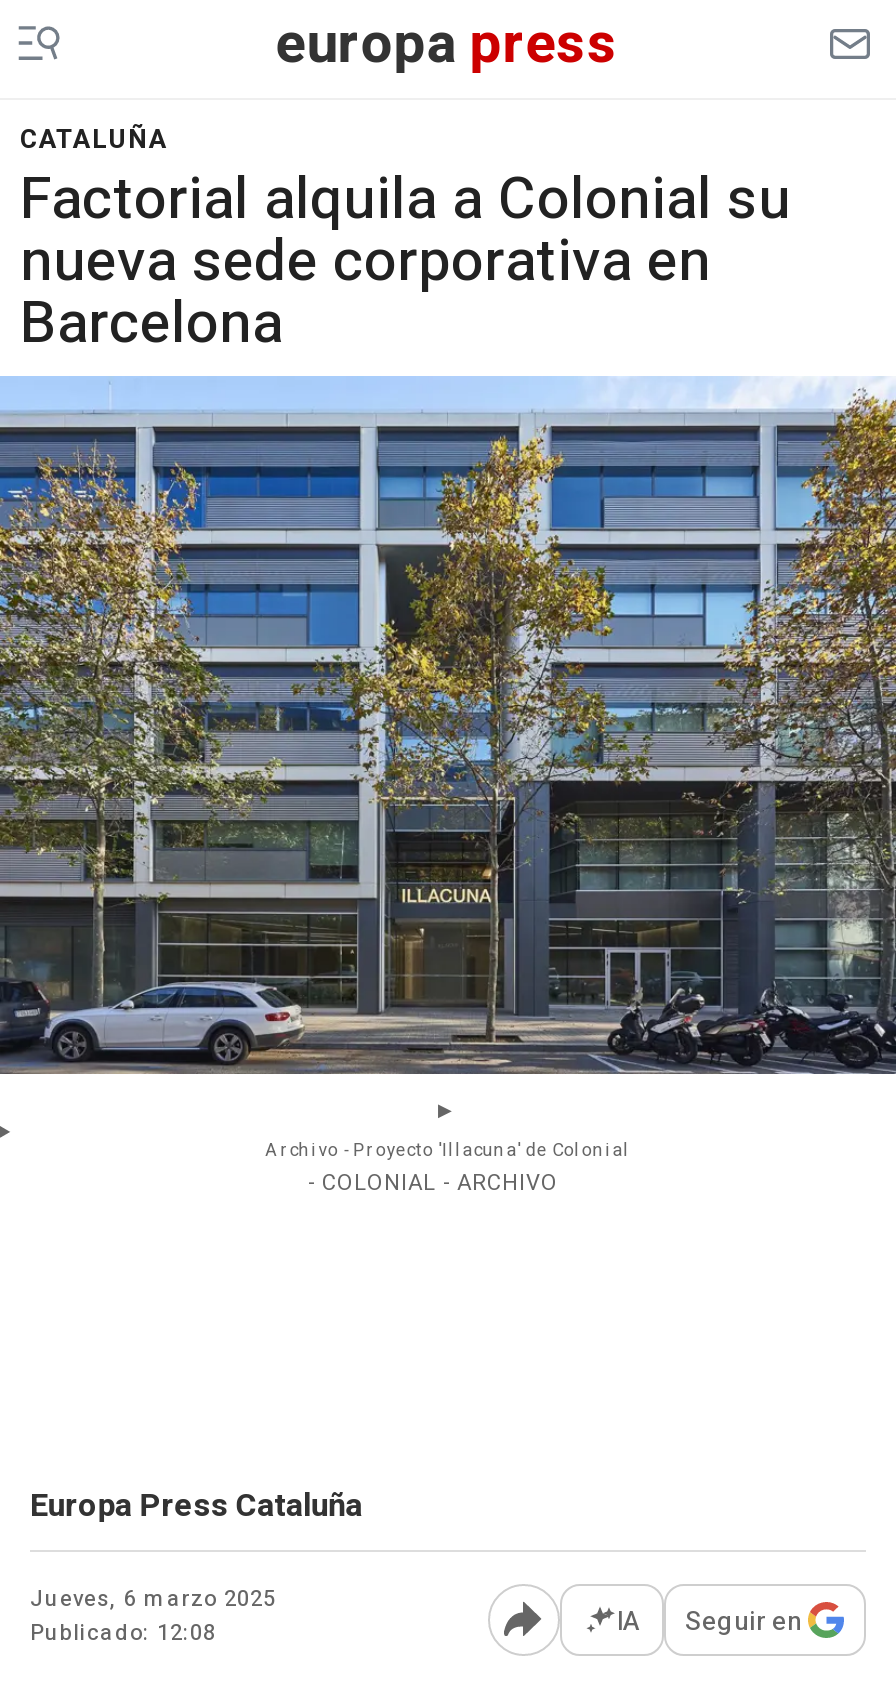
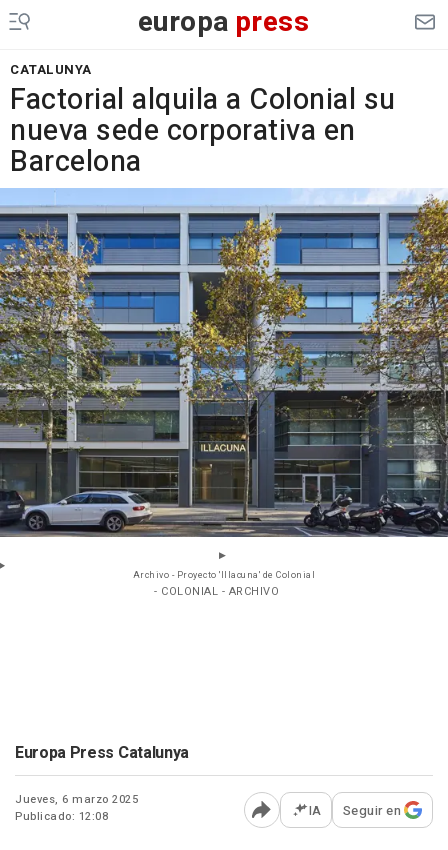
- CATALUÑA
+ CATALUNYA

- Europa Press Cataluña
+ Europa Press Catalunya
